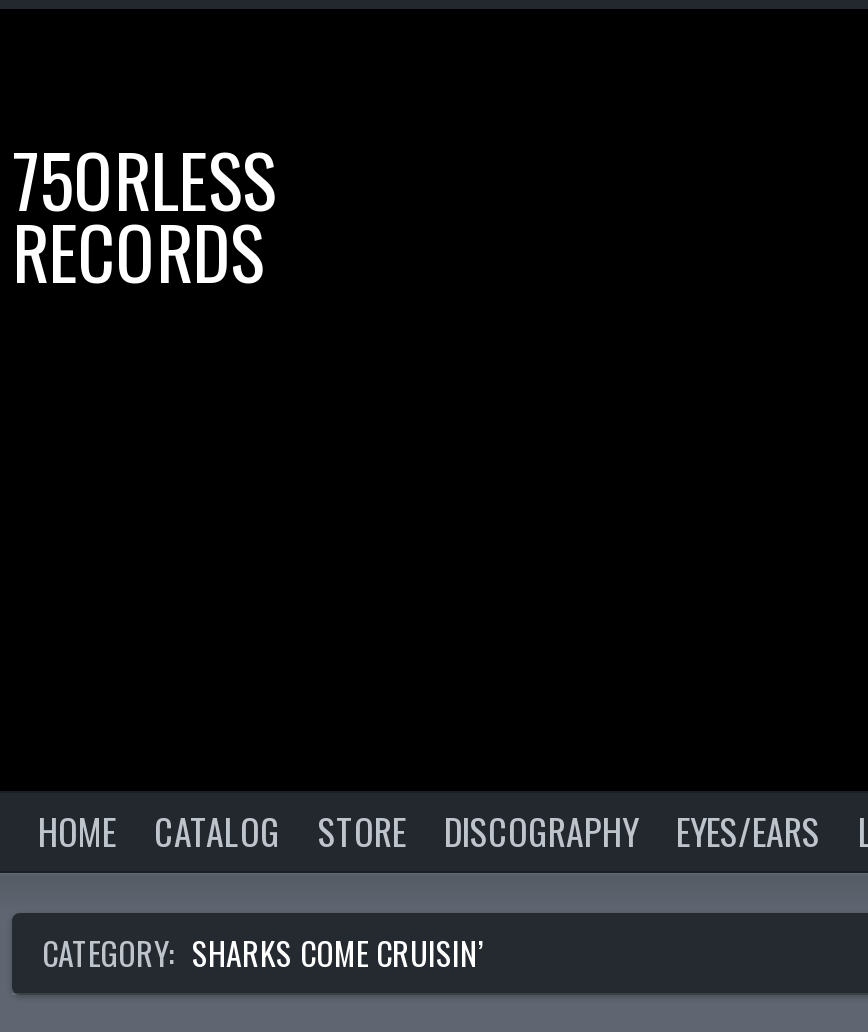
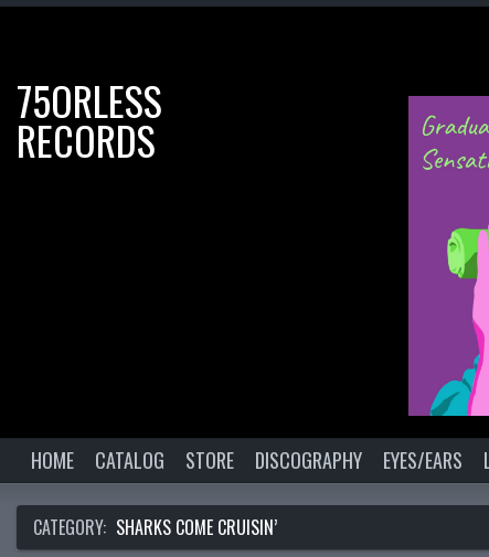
+ [image]
